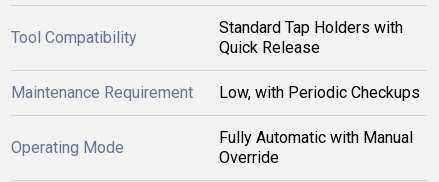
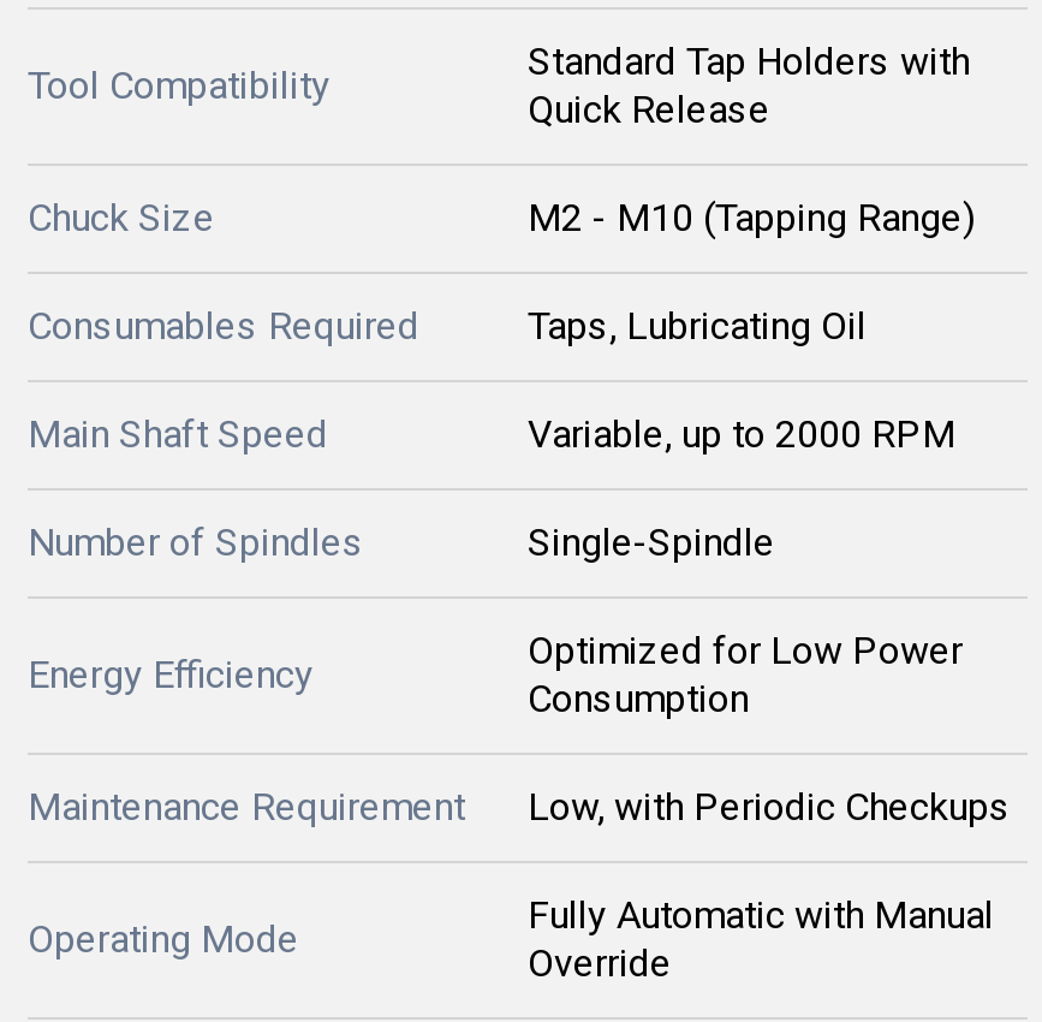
+ Chuck Size
+ M2 - M10 (Tapping Range)
+ Consumables Required
+ Taps, Lubricating Oil
+ Main Shaft Speed
+ Variable, up to 2000 RPM
+ Number of Spindles
+ Single-Spindle
+ Energy Efficiency

+ Optimized for Low Power
+ Consumption
